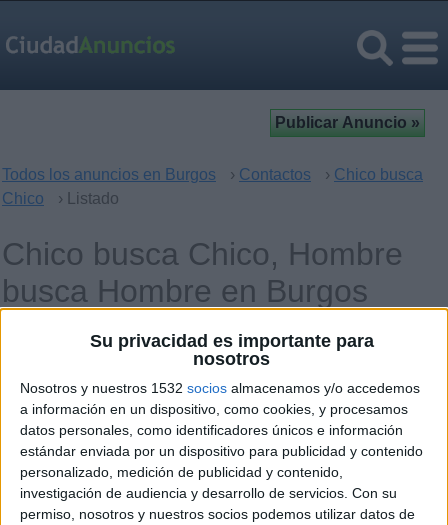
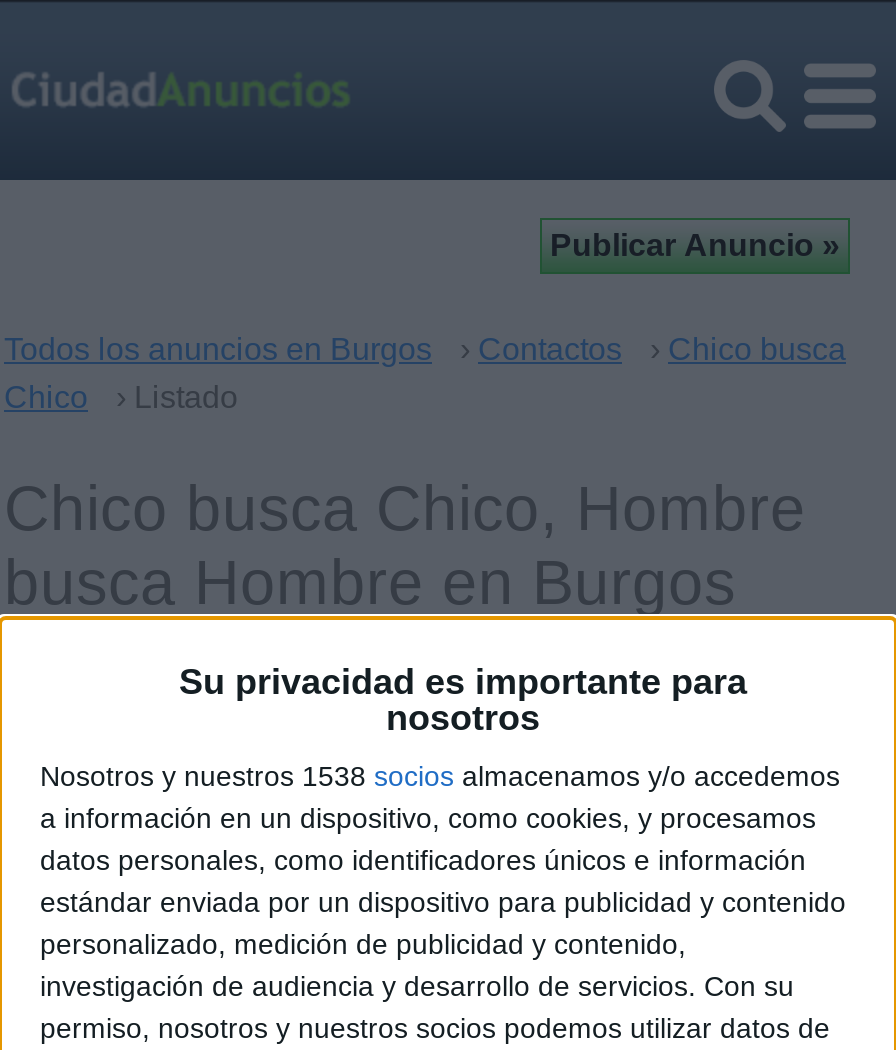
- Nosotros y nuestros 1532 socios almacenamos y/o accedemos
+ Nosotros y nuestros 1538 socios almacenamos y/o accedemos
